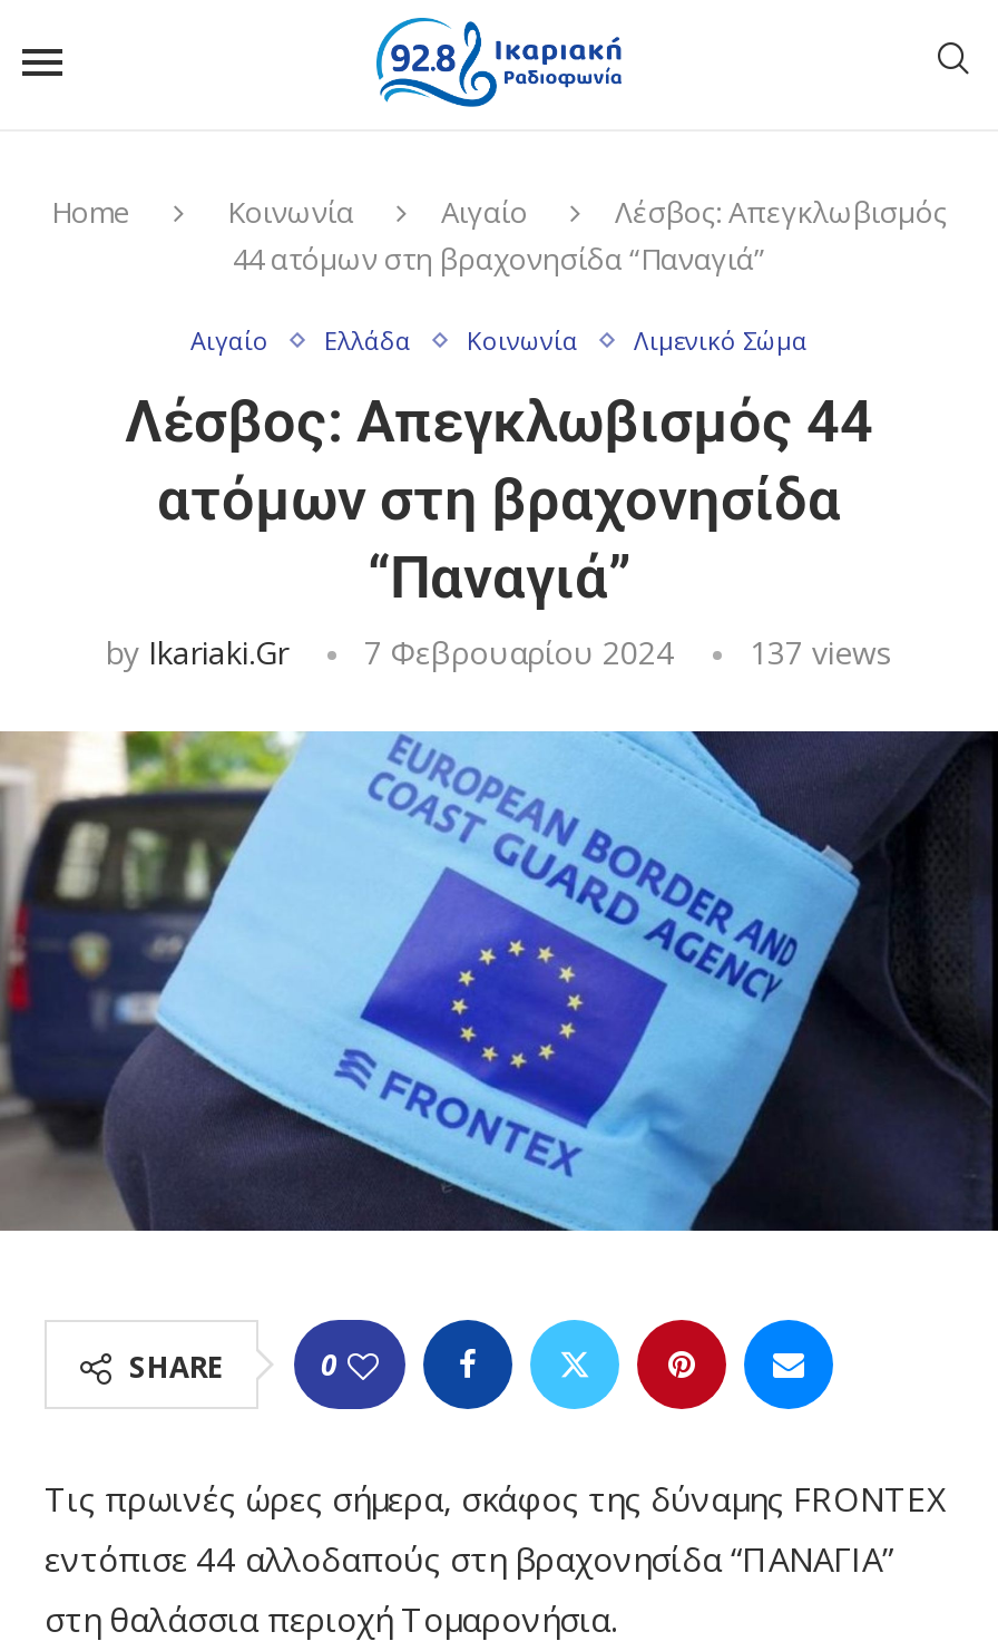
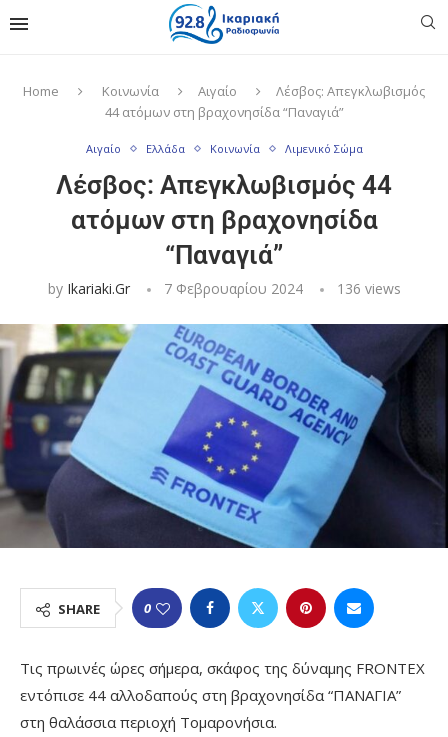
- by Ikariaki.gr 7 Φεβρουαρίου 2024 137 views
+ by Ikariaki.gr 7 Φεβρουαρίου 2024 136 views
